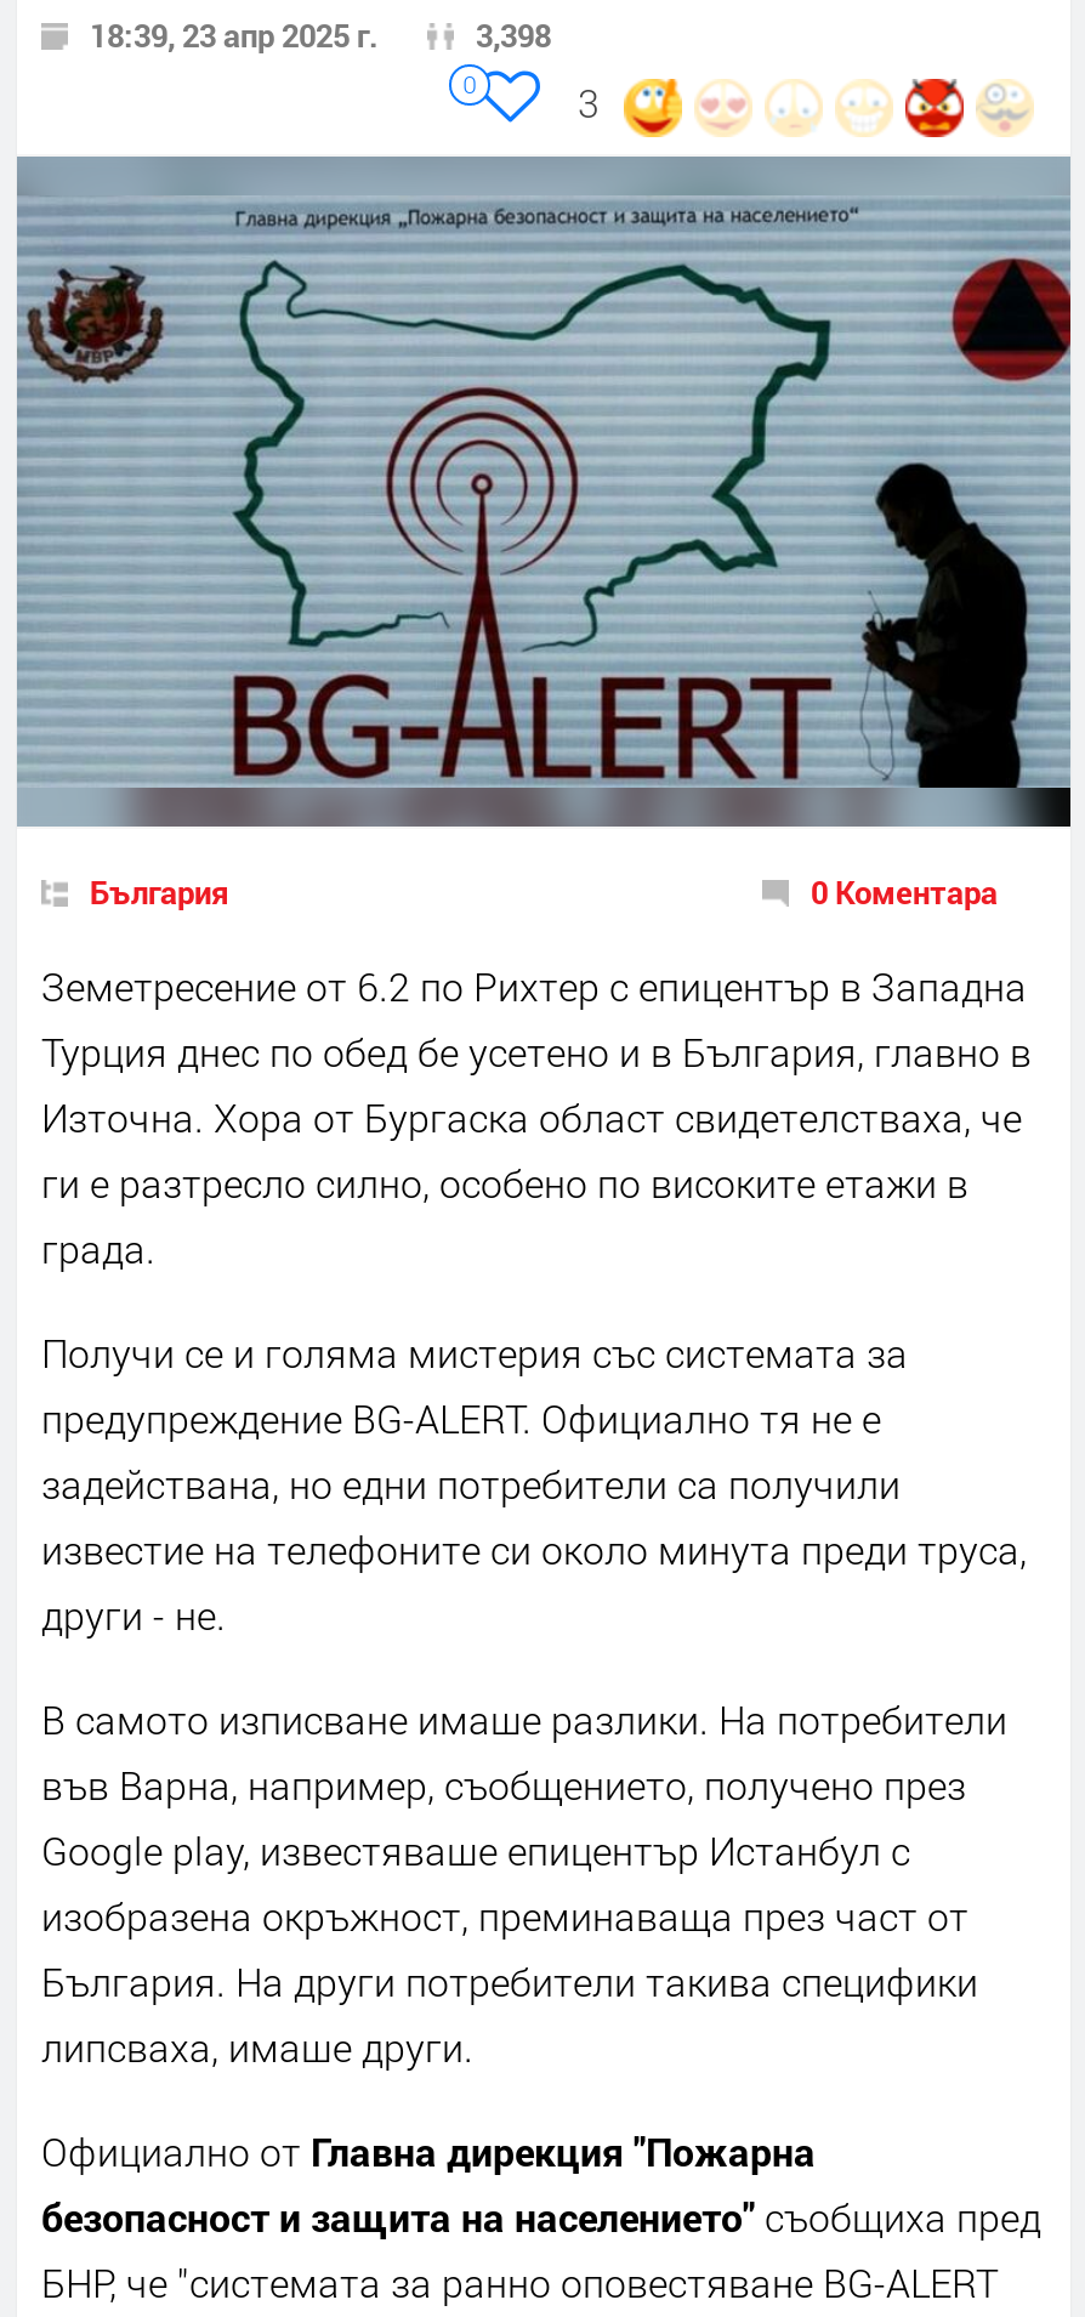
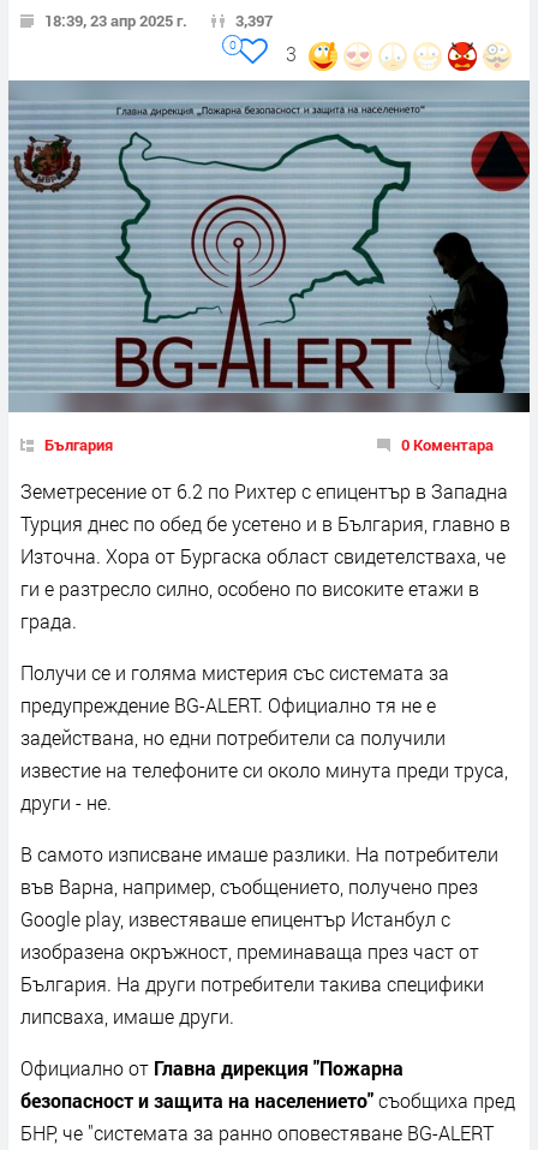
- 3,398
+ 3,397
